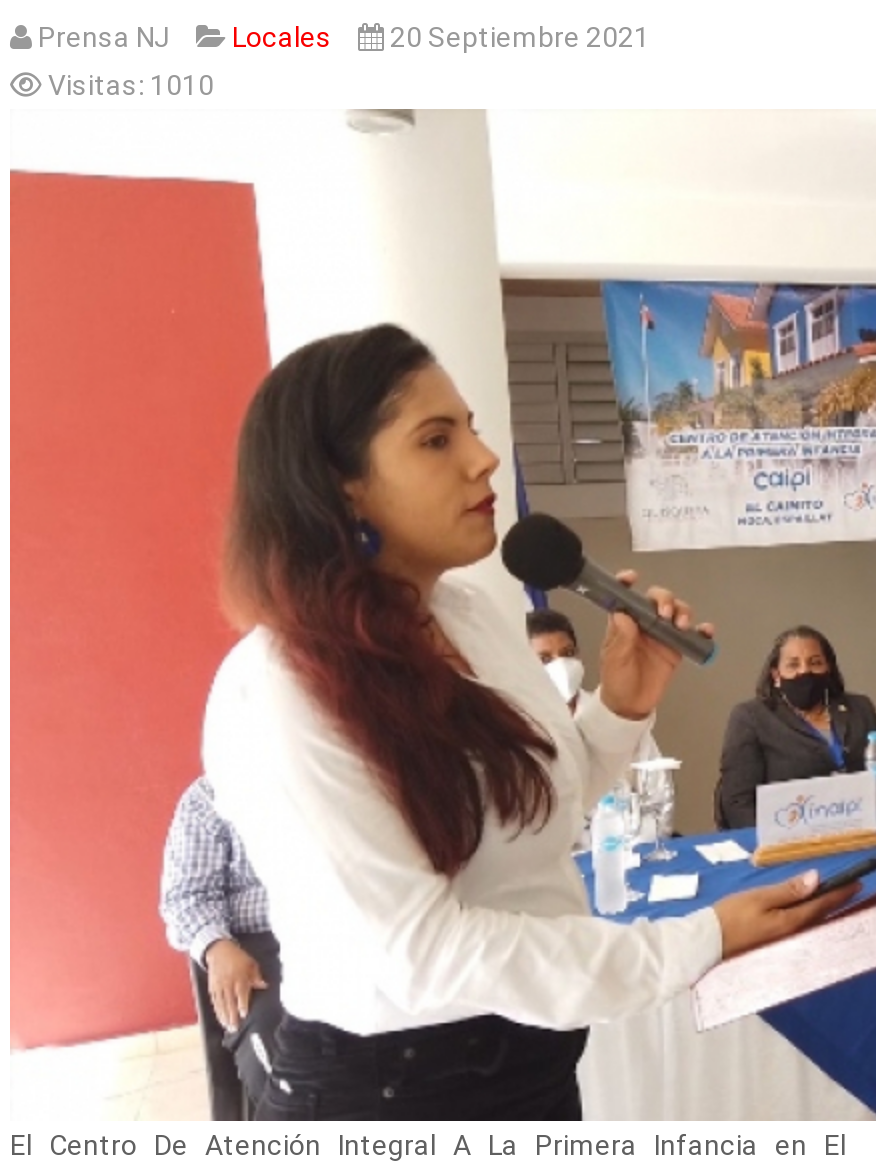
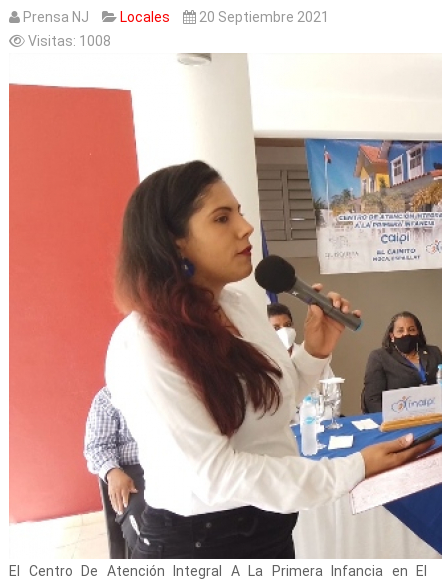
- Visitas: 1010
+ Visitas: 1008
